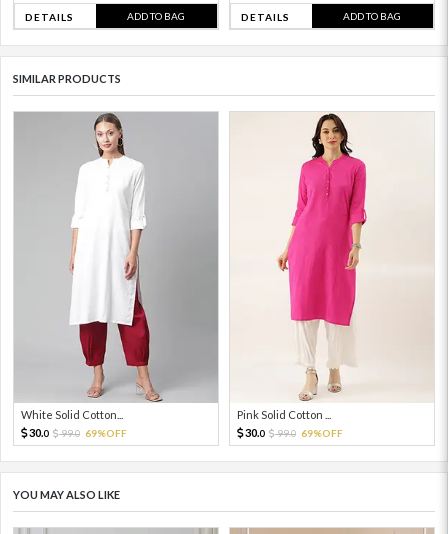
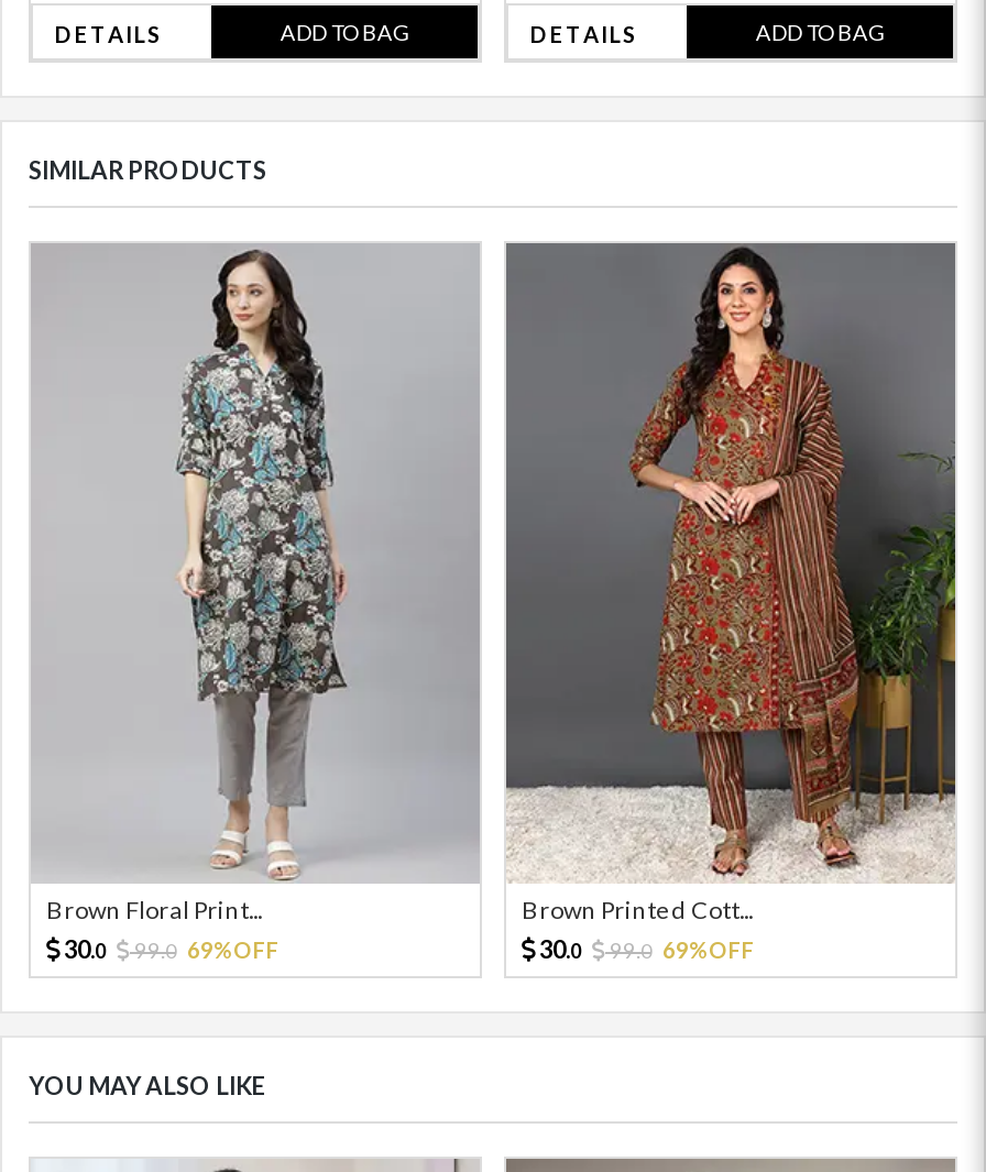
- [image]
- White Solid Cotton...
+ [image]
+ Brown Floral Print...

- [image]
- Pink Solid Cotton ...
+ [image]
+ Brown Printed Cott...
